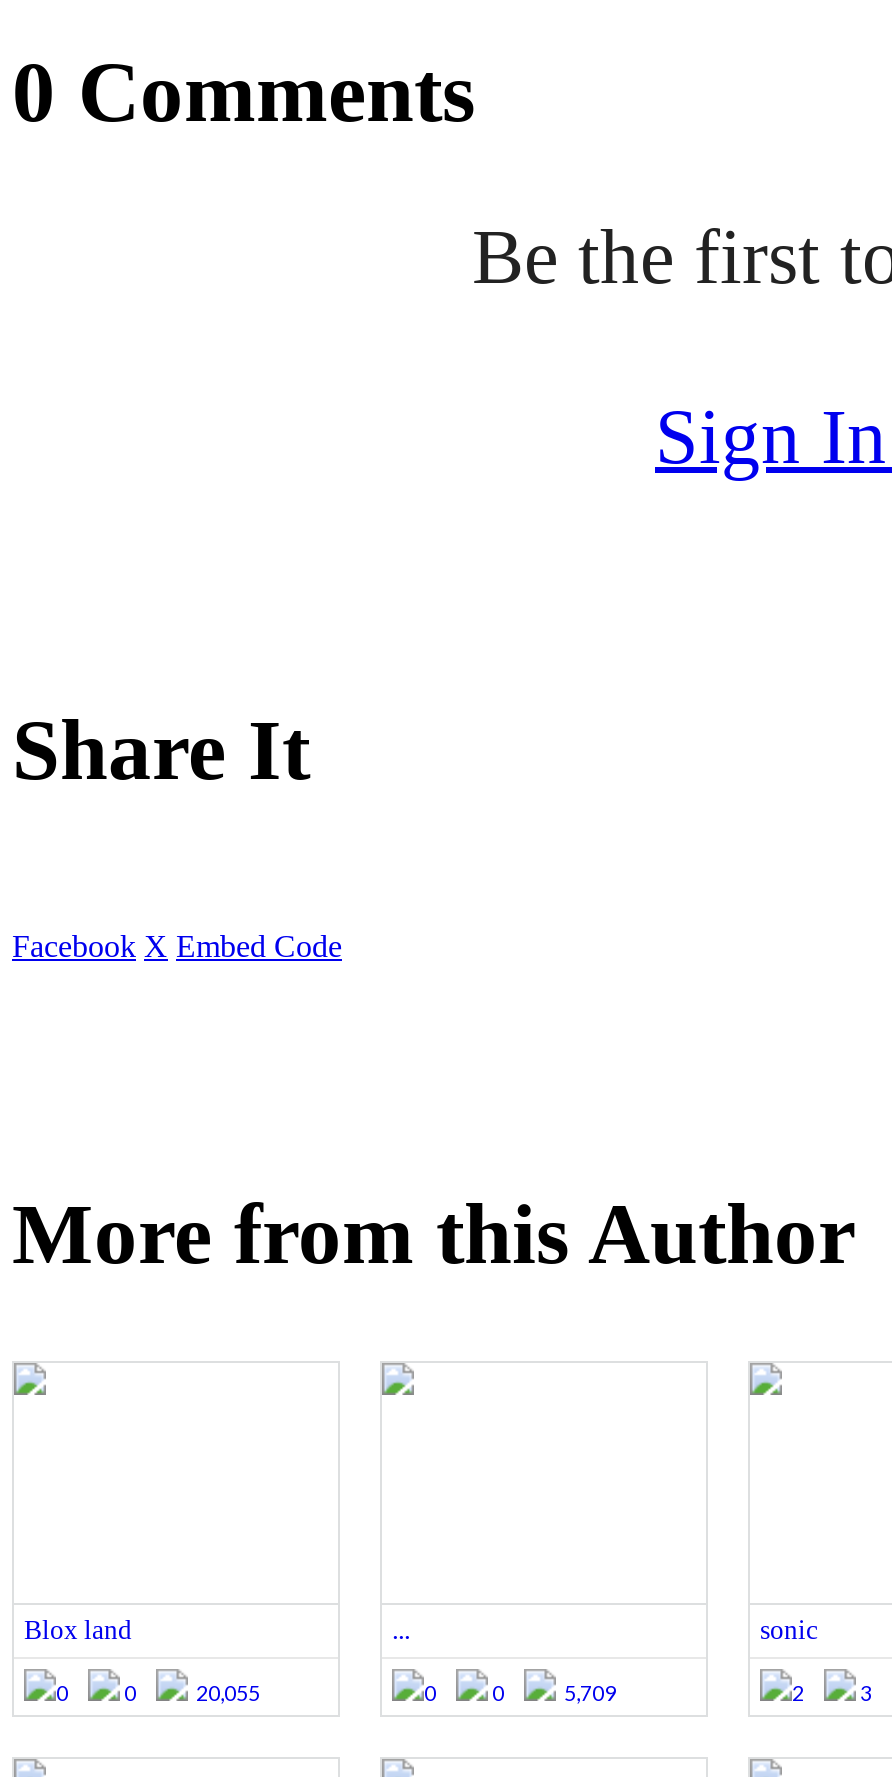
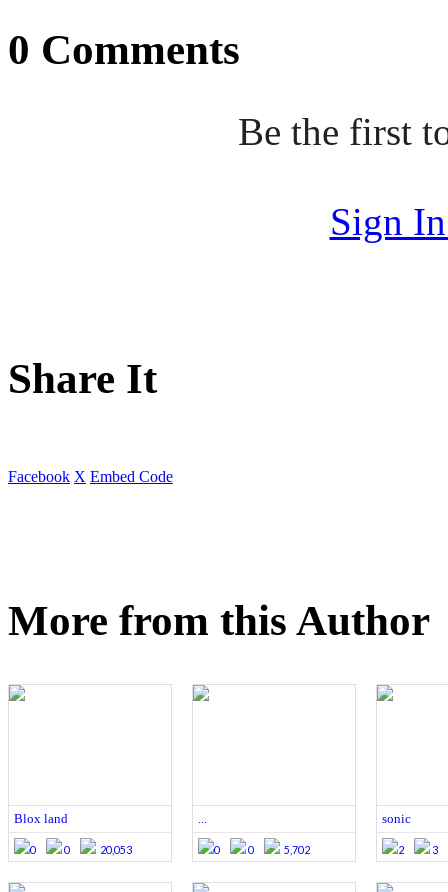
- 20,055
+ 20,053

- 5,709
+ 5,702
